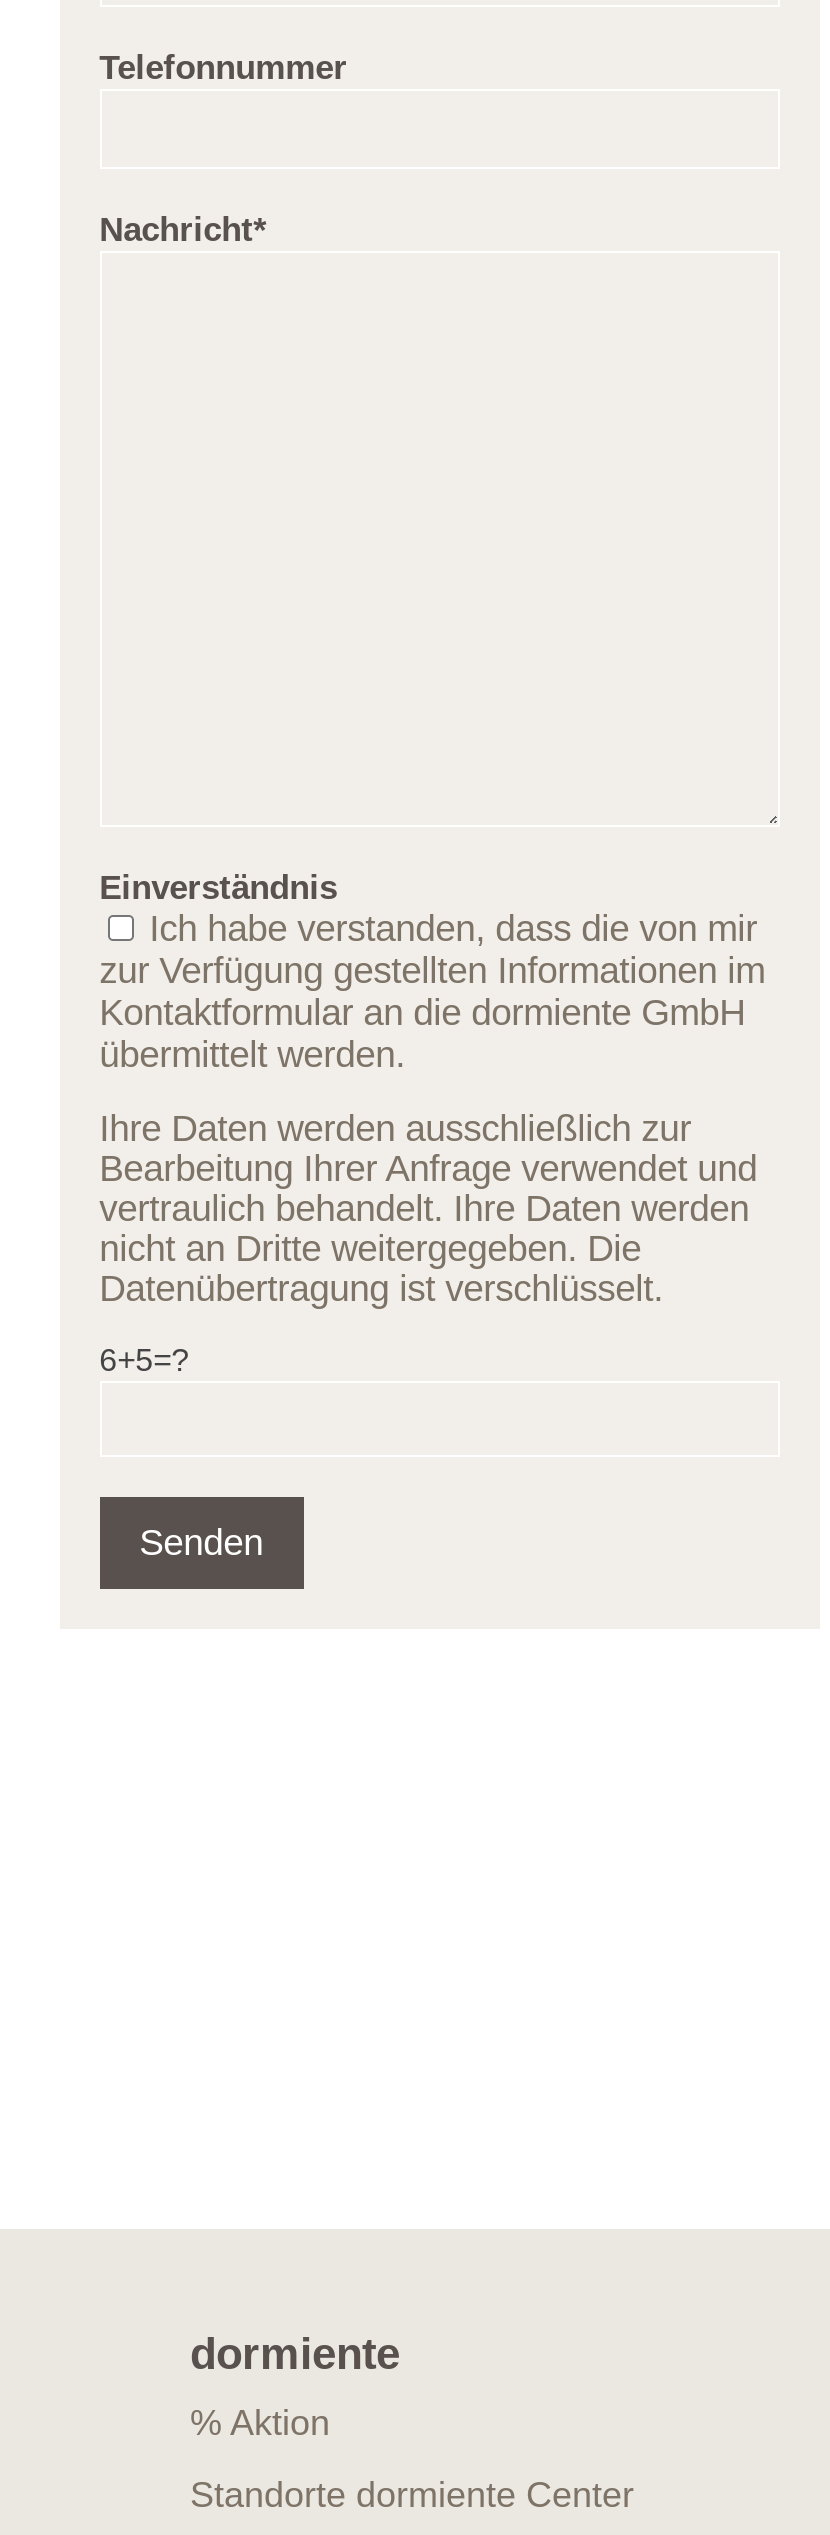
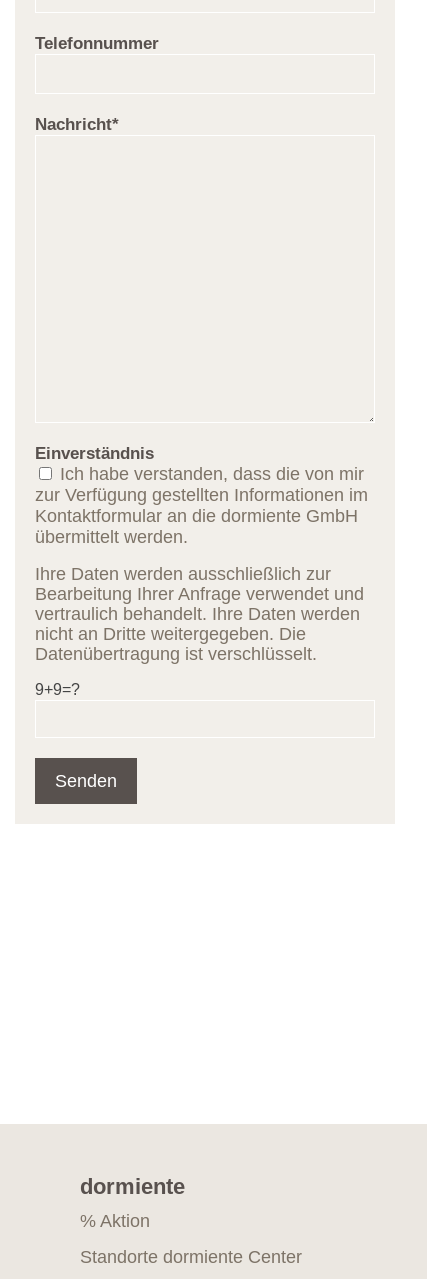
- 6+5=?
+ 9+9=?
